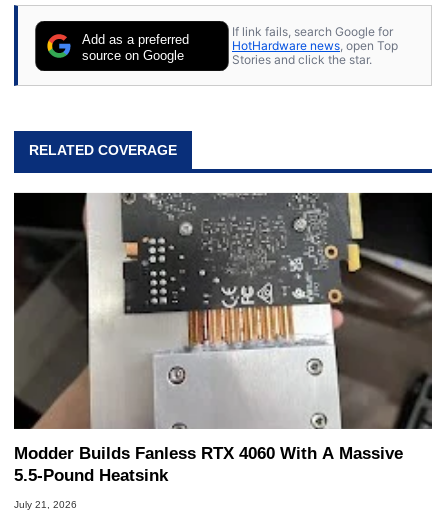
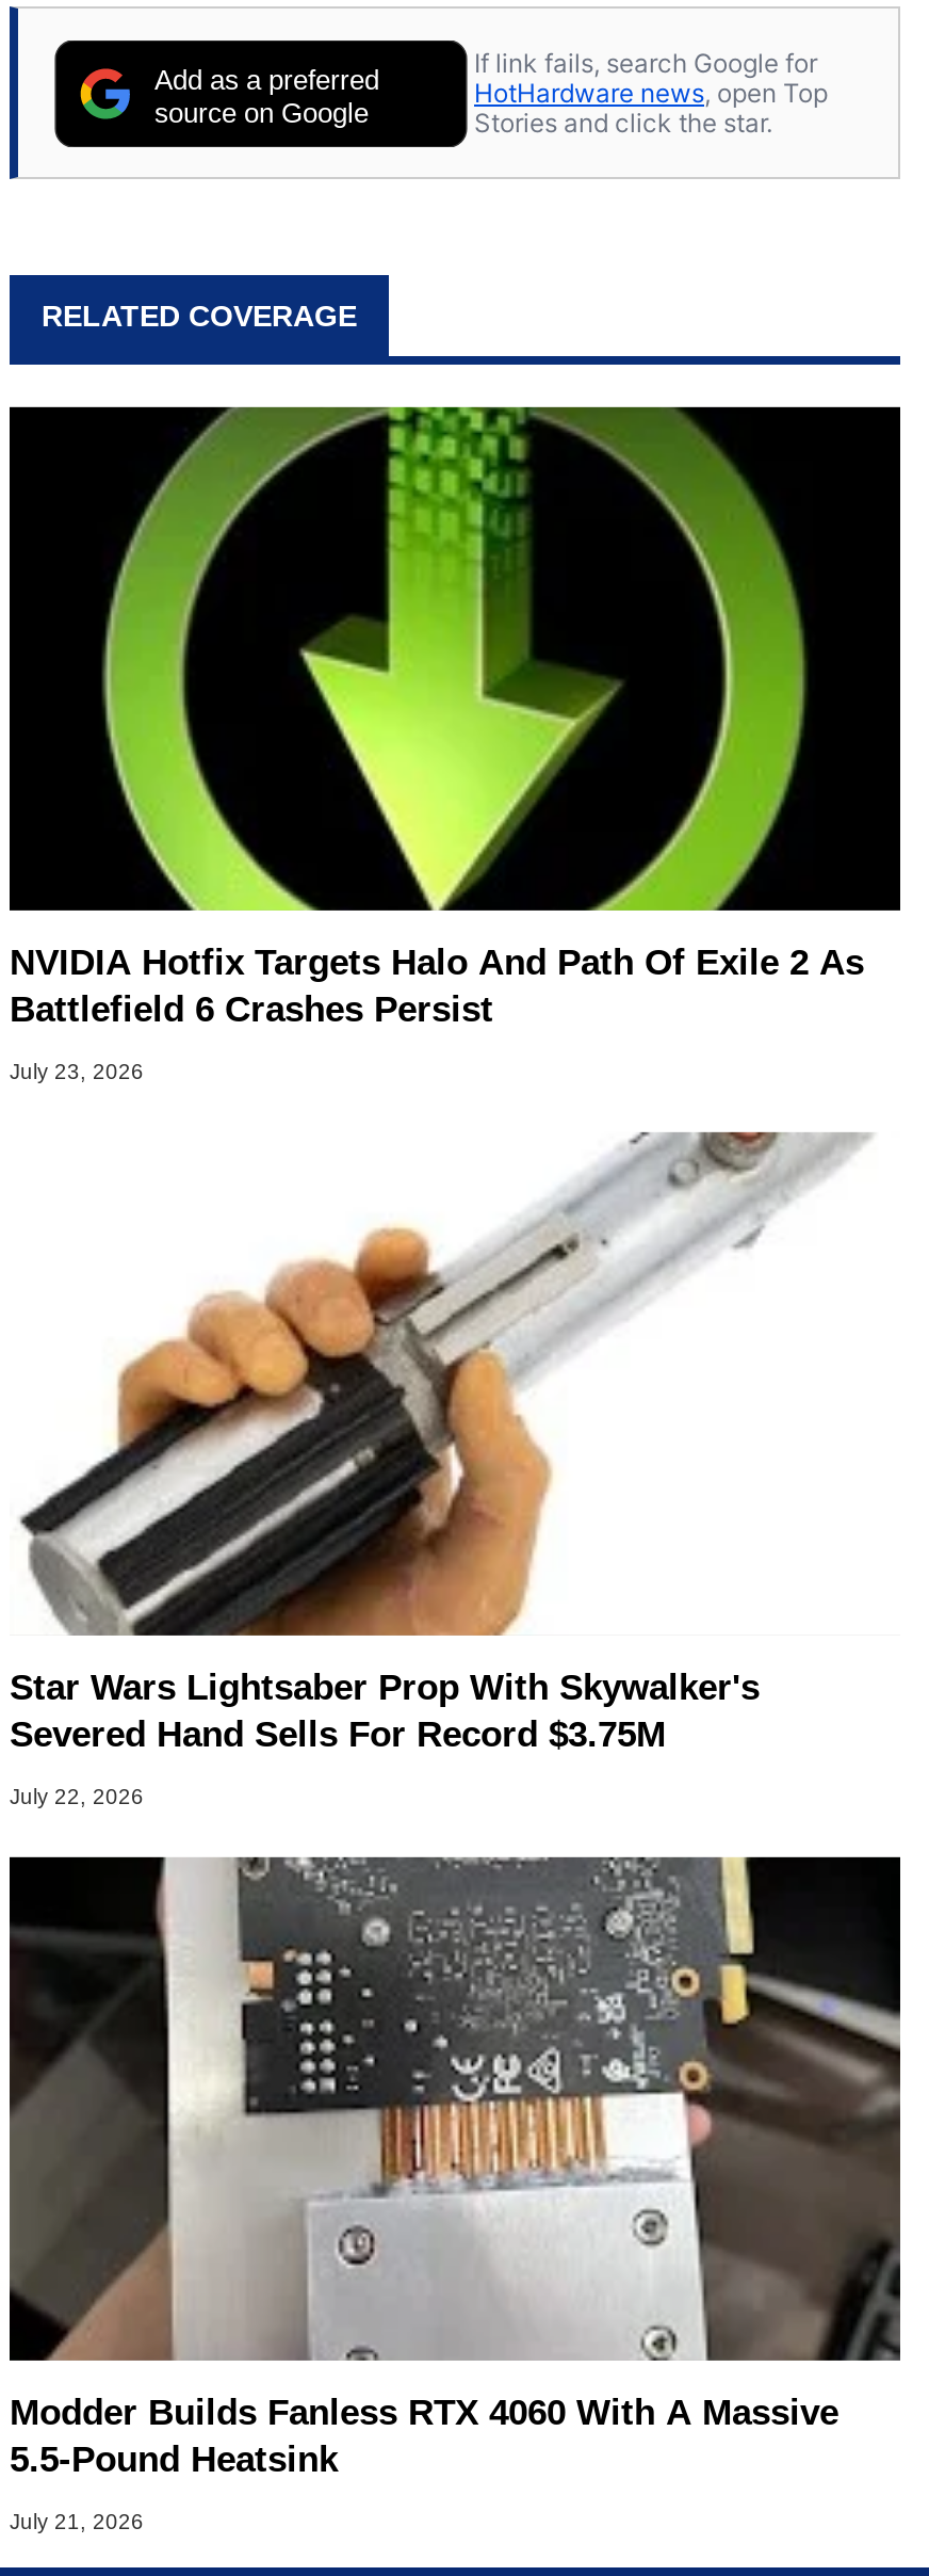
+ [image]
+ NVIDIA Hotfix Targets Halo And Path Of Exile 2 As
+ Battlefield 6 Crashes Persist
+ July 23, 2026

+ [image]
+ Star Wars Lightsaber Prop With Skywalker's
+ Severed Hand Sells For Record $3.75M
+ July 22, 2026
